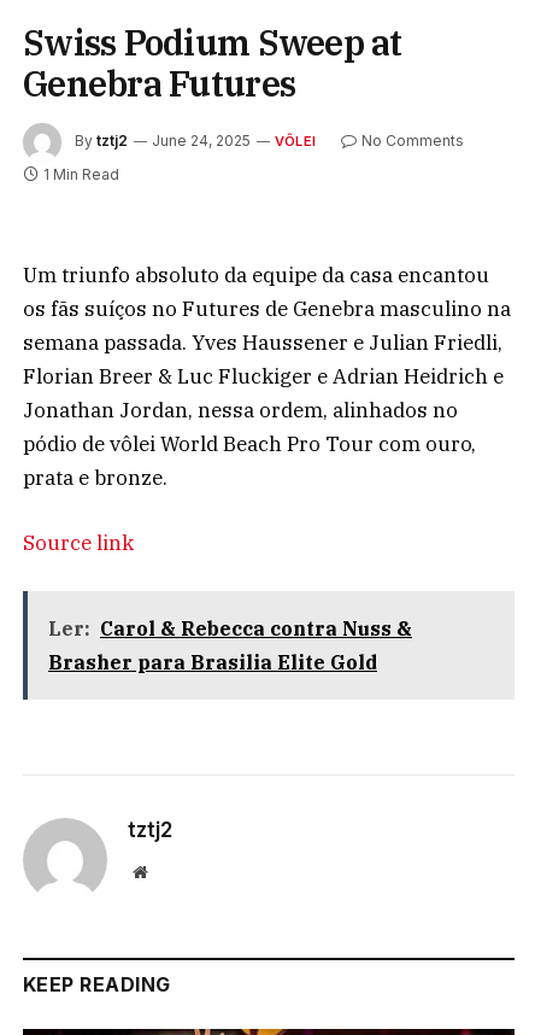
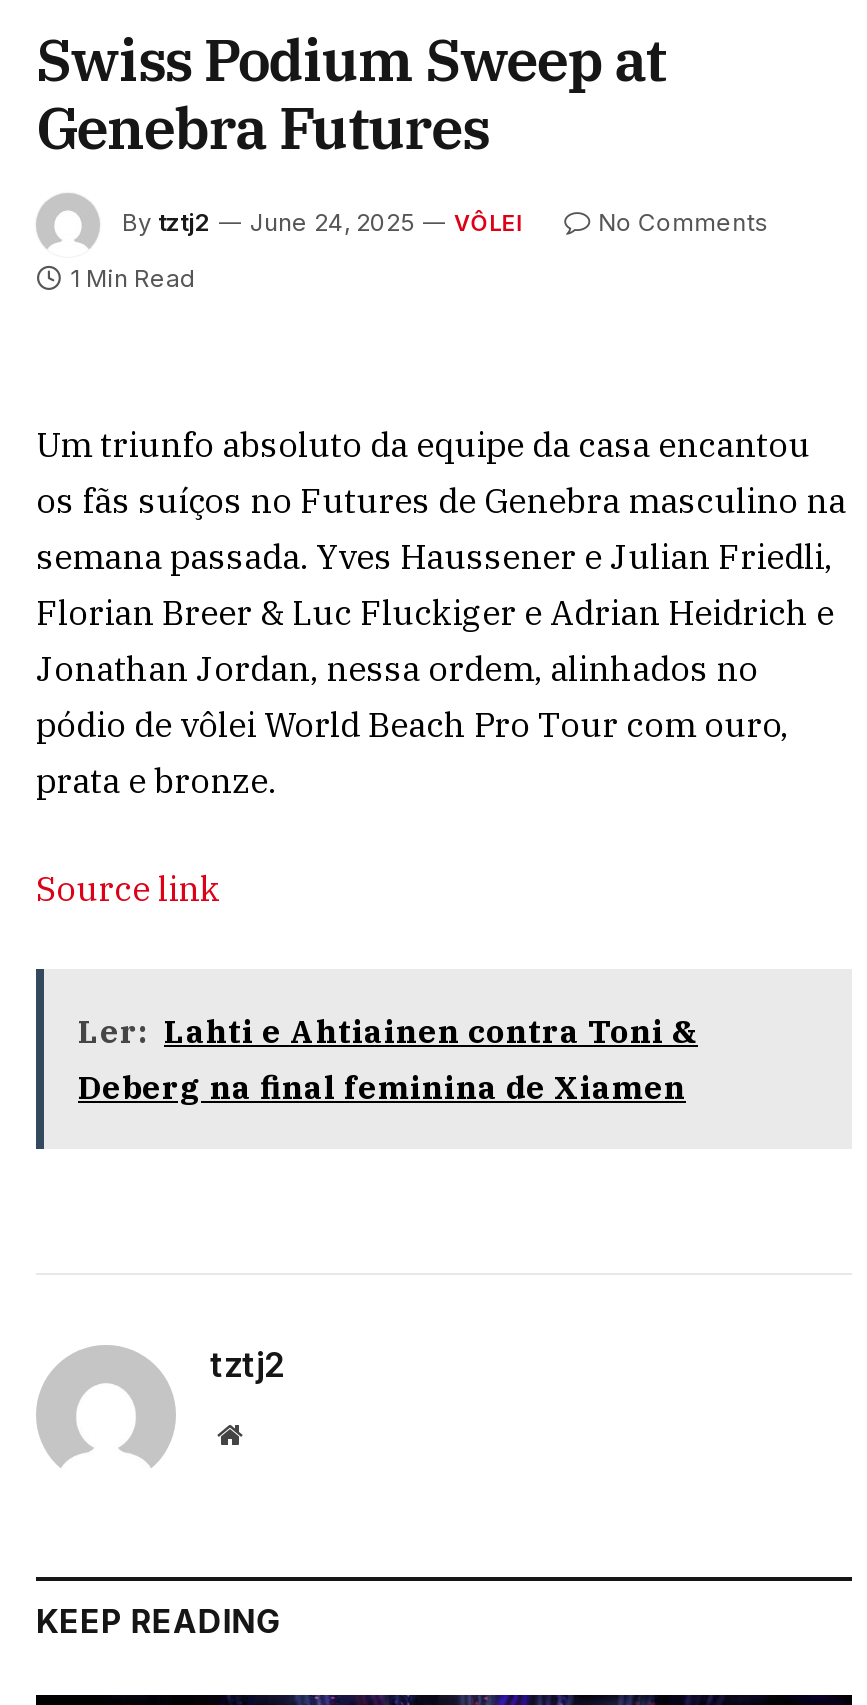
- Ler: Carol & Rebecca contra Nuss &
- Brasher para Brasilia Elite Gold
+ Ler: Lahti e Ahtiainen contra Toni &
+ Deberg na final feminina de Xiamen
